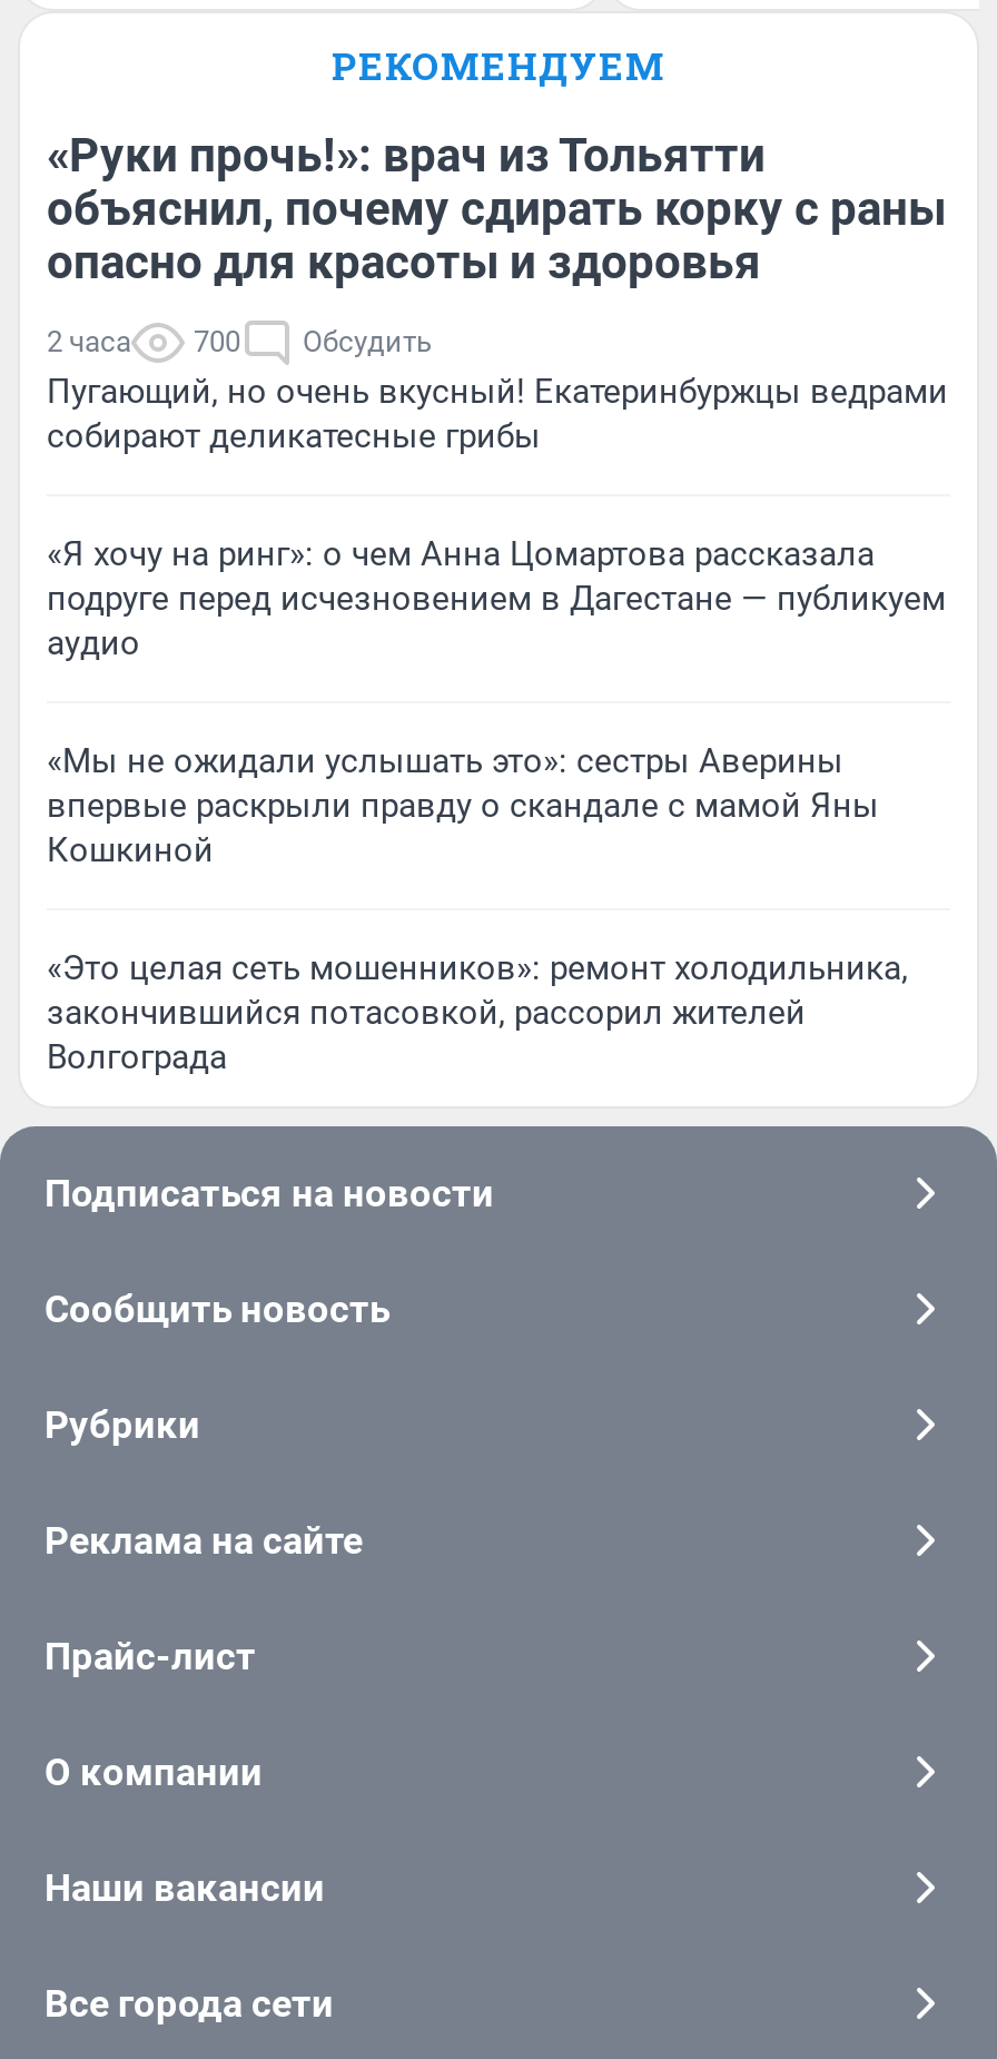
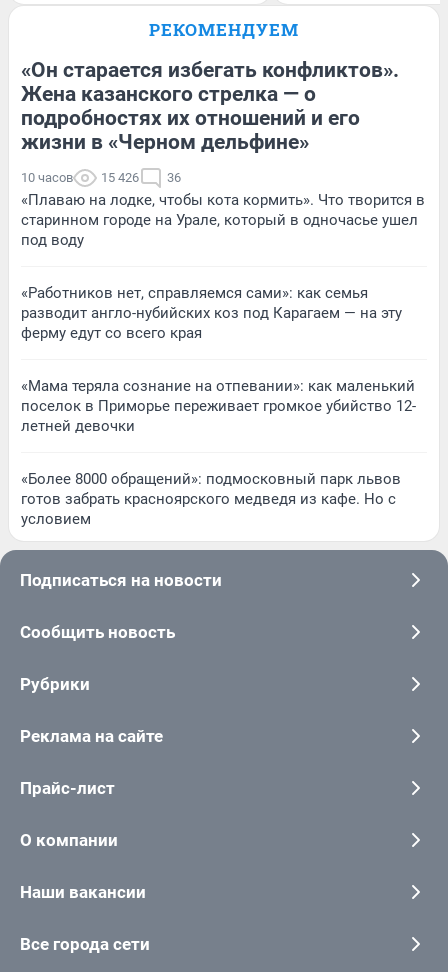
- «Руки прочь!»: врач из Тольятти
- объяснил, почему сдирать корку с раны
- опасно для красоты и здоровья
+ «Он старается избегать конфликтов».
+ Жена казанского стрелка — о
+ подробностях их отношений и его
+ жизни в «Черном дельфине»

- 2 часа
- 700
- Обсудить
- Пугающий, но очень вкусный! Екатеринбуржцы ведрами
- собирают деликатесные грибы
+ 10 часов
+ 15 426
+ 36
+ «Плаваю на лодке, чтобы кота кормить». Что творится в
+ старинном городе на Урале, который в одночасье ушел
+ под воду

- «Я хочу на ринг»: о чем Анна Цомартова рассказала
- подруге перед исчезновением в Дагестане — публикуем
- аудио
+ «Работников нет, справляемся сами»: как семья
+ разводит англо-нубийских коз под Карагаем — на эту
+ ферму едут со всего края

- «Мы не ожидали услышать это»: сестры Аверины
- впервые раскрыли правду о скандале с мамой Яны
- Кошкиной
+ «Мама теряла сознание на отпевании»: как маленький
+ поселок в Приморье переживает громкое убийство 12-
+ летней девочки

- «Это целая сеть мошенников»: ремонт холодильника,
- закончившийся потасовкой, рассорил жителей
- Волгограда
+ «Более 8000 обращений»: подмосковный парк львов
+ готов забрать красноярского медведя из кафе. Но с
+ условием
